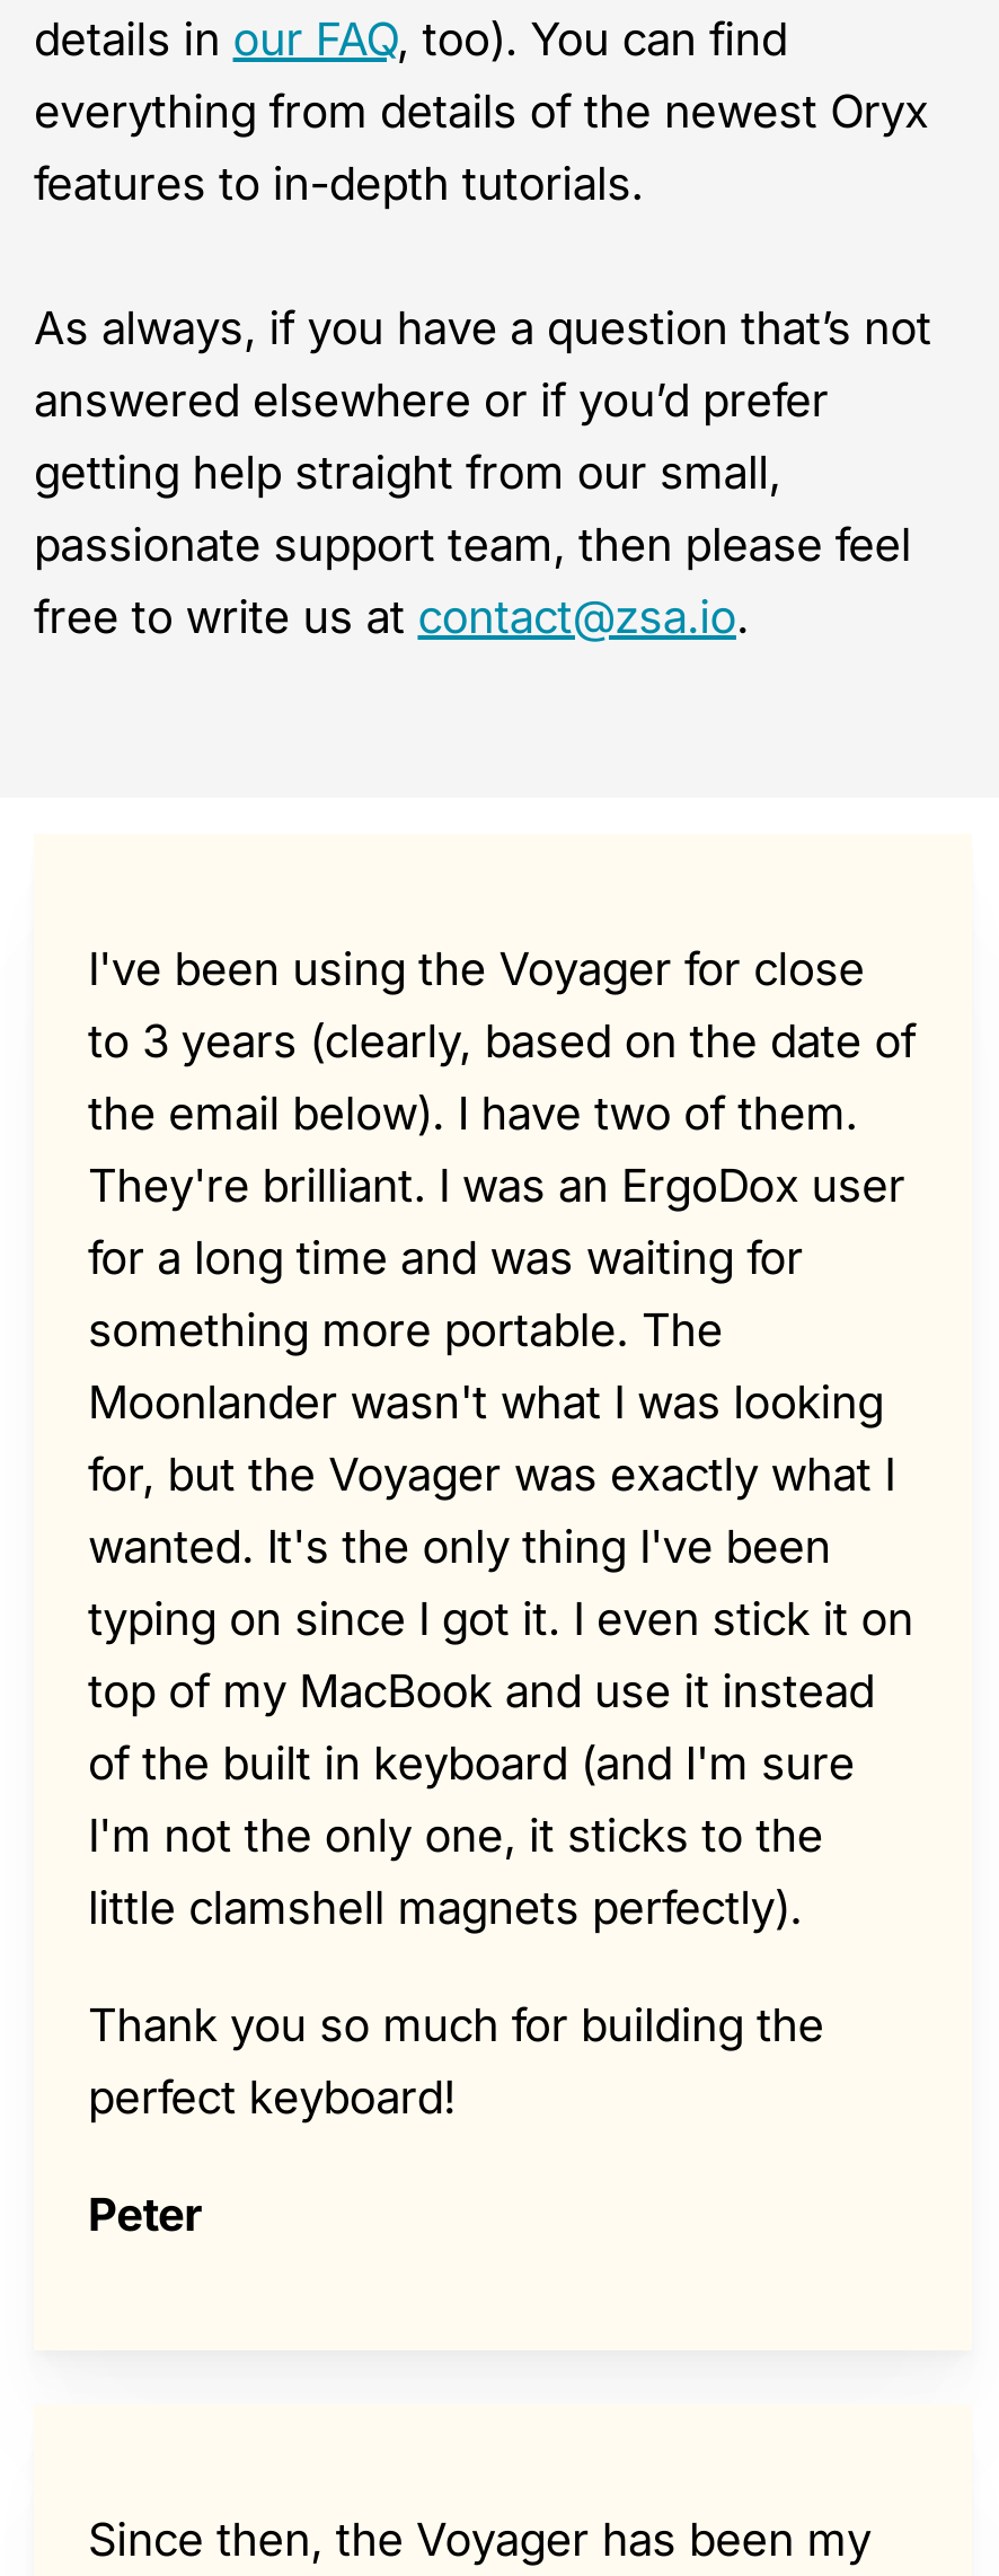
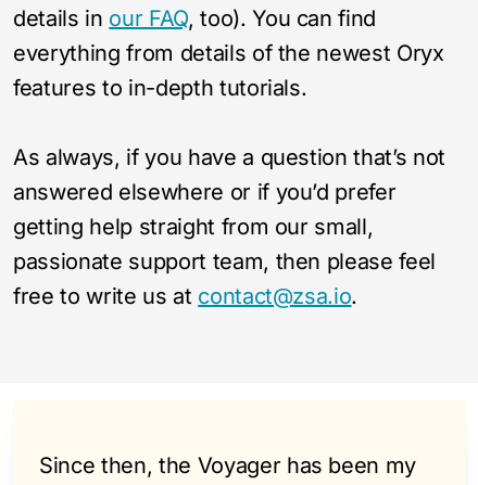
- I've been using the Voyager for close
- to 3 years (clearly, based on the date of
- the email below). I have two of them.
- They're brilliant. I was an ErgoDox user
- for a long time and was waiting for
- something more portable. The
- Moonlander wasn't what I was looking
- for, but the Voyager was exactly what I
- wanted. It's the only thing I've been
- typing on since I got it. I even stick it on
- top of my MacBook and use it instead
- of the built in keyboard (and I'm sure
- I'm not the only one, it sticks to the
- little clamshell magnets perfectly).
- Thank you so much for building the
- perfect keyboard!
- Peter
